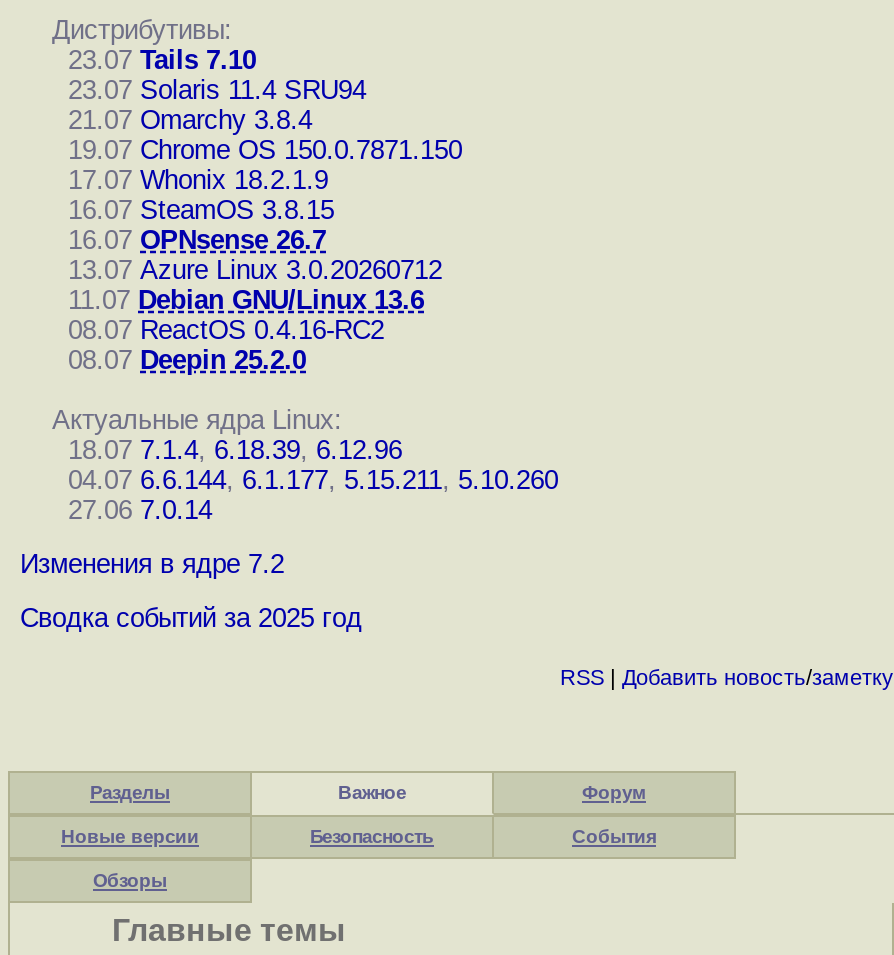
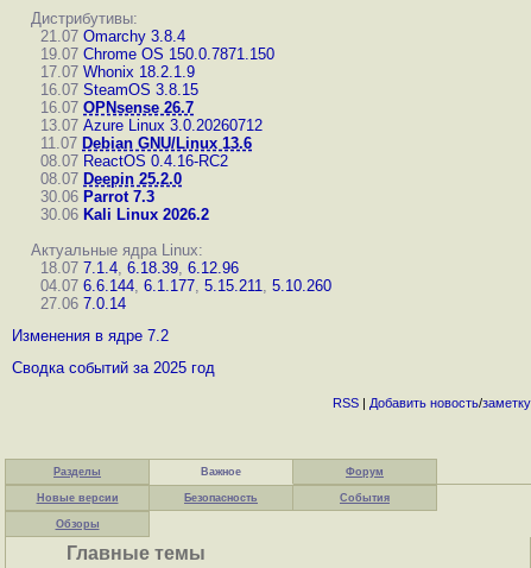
- 23.07 Tails 7.10
- 23.07 Solaris 11.4 SRU94

moved up: 21.07 Omarchy 3.8.4 | 19.07 Chrome OS 150.0.7871.150 | 17.07 Whonix 18.2.1.9 | ... | 08.07 ReactOS 0.4.16-RC2 | 08.07 Deepin 25.2.0

+ 30.06 Parrot 7.3
+ 30.06 Kali Linux 2026.2
